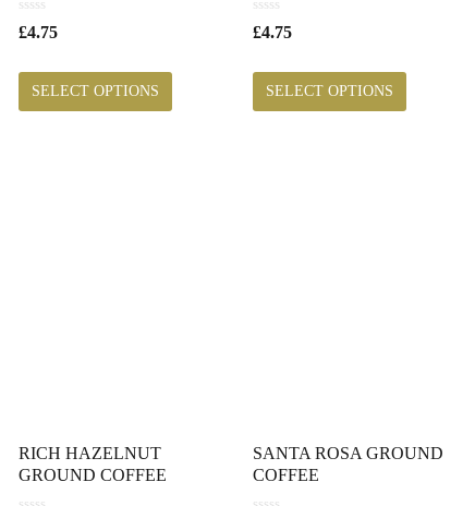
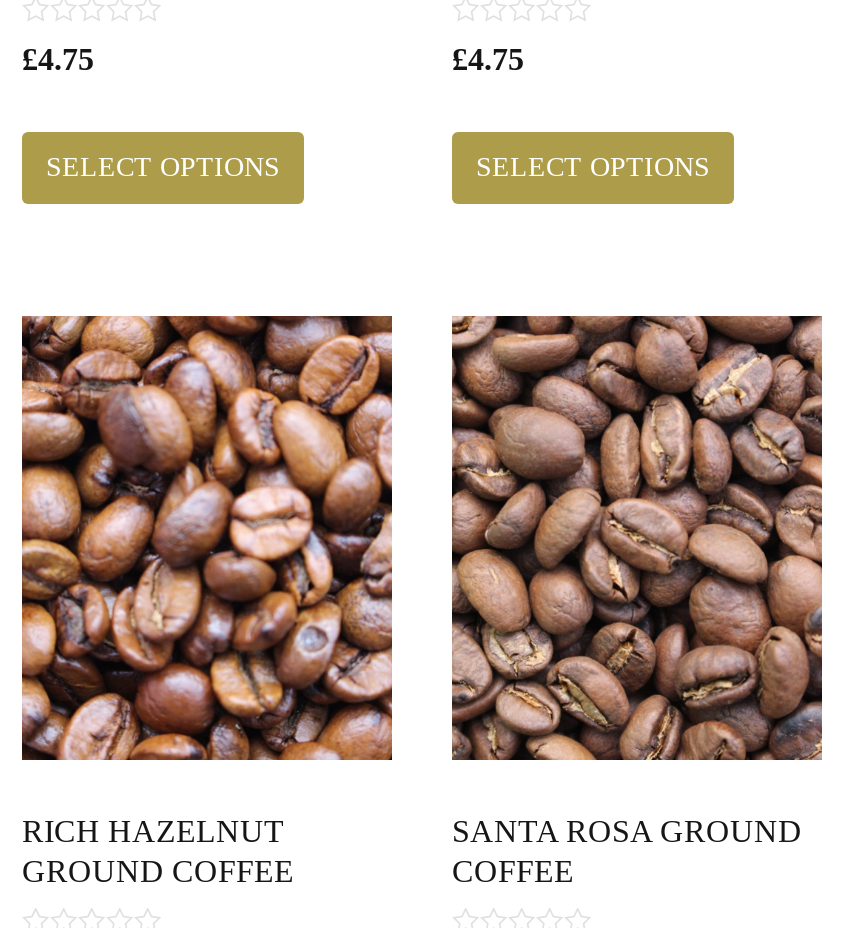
+ [image]

+ [image]
